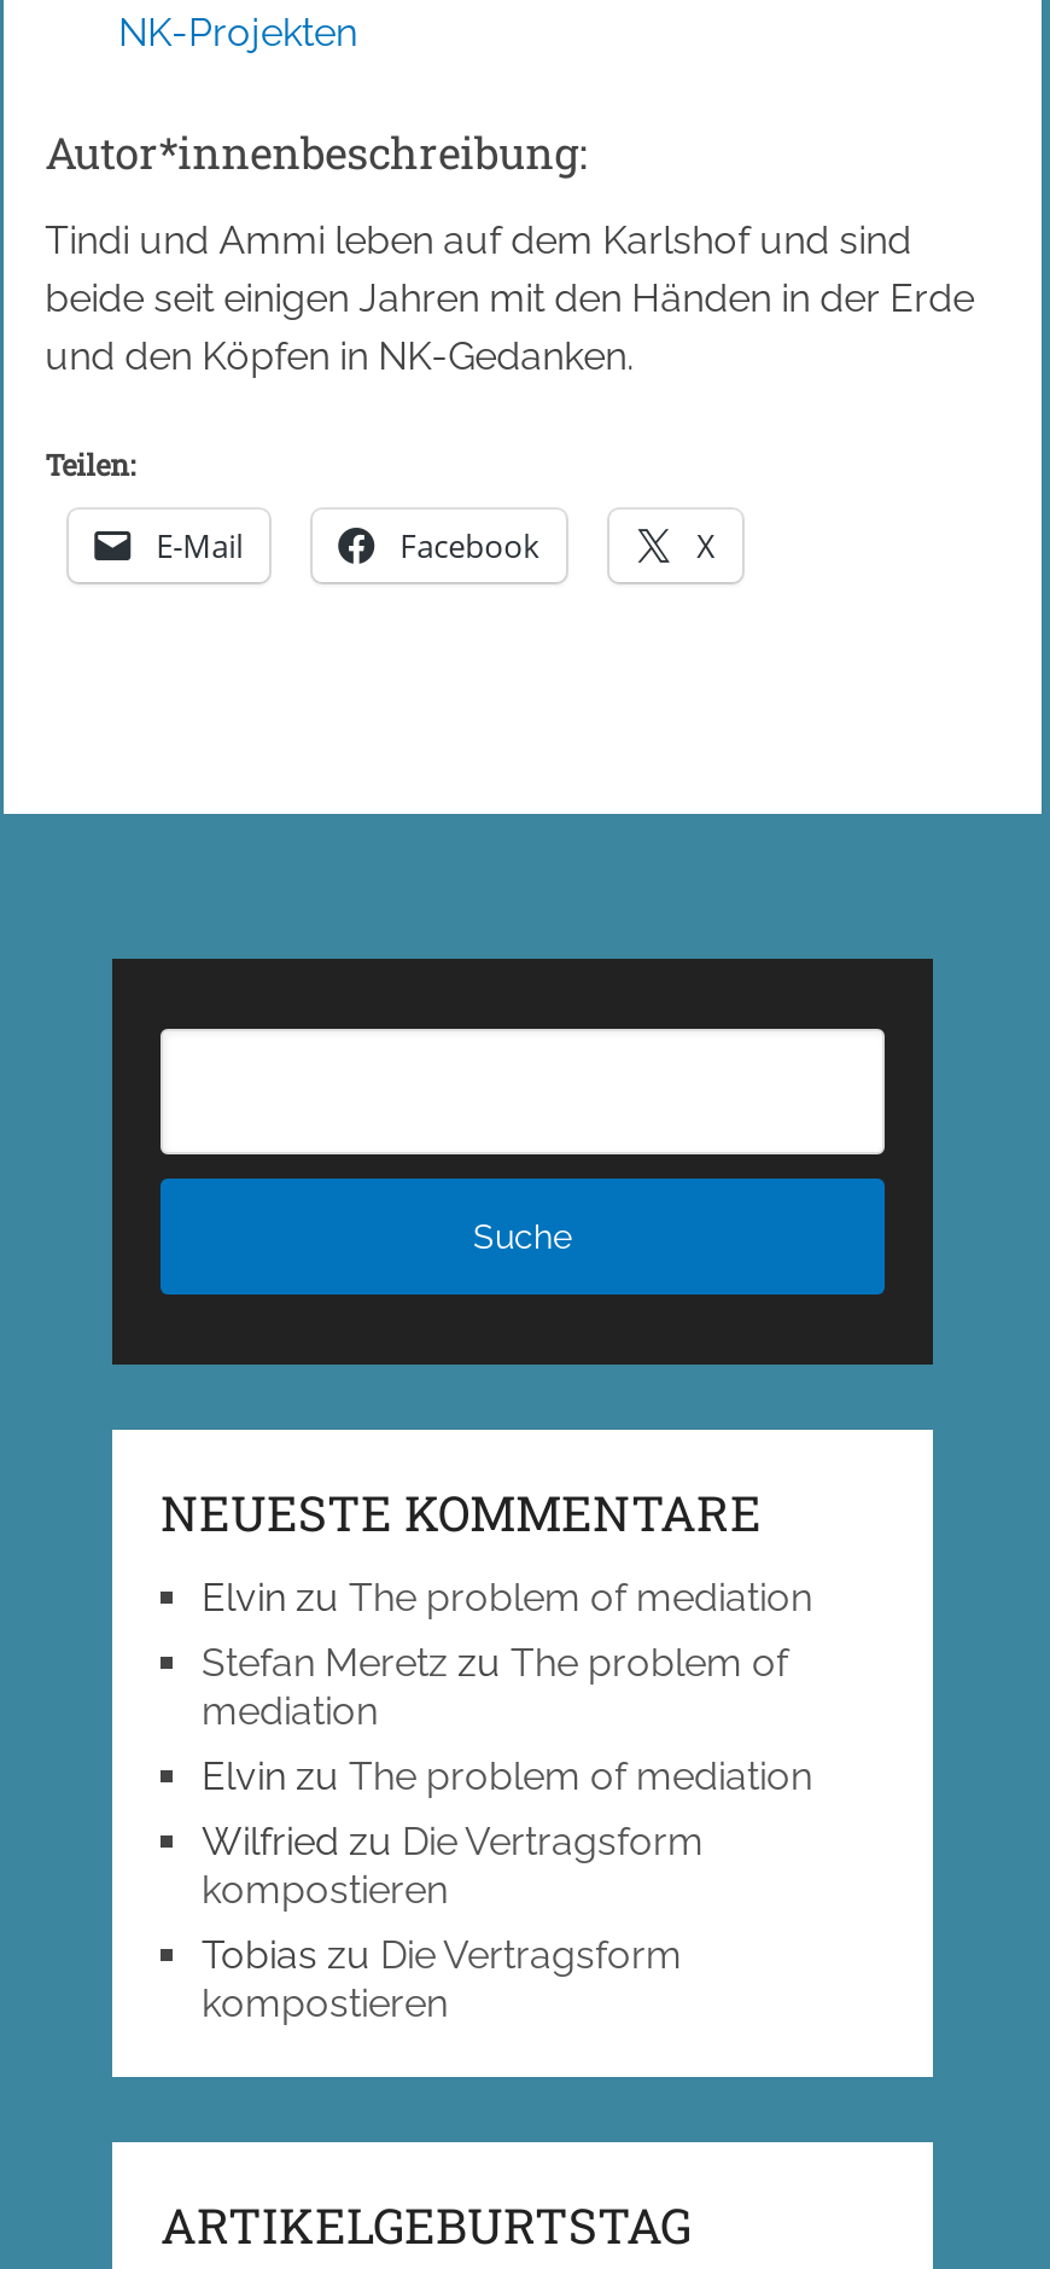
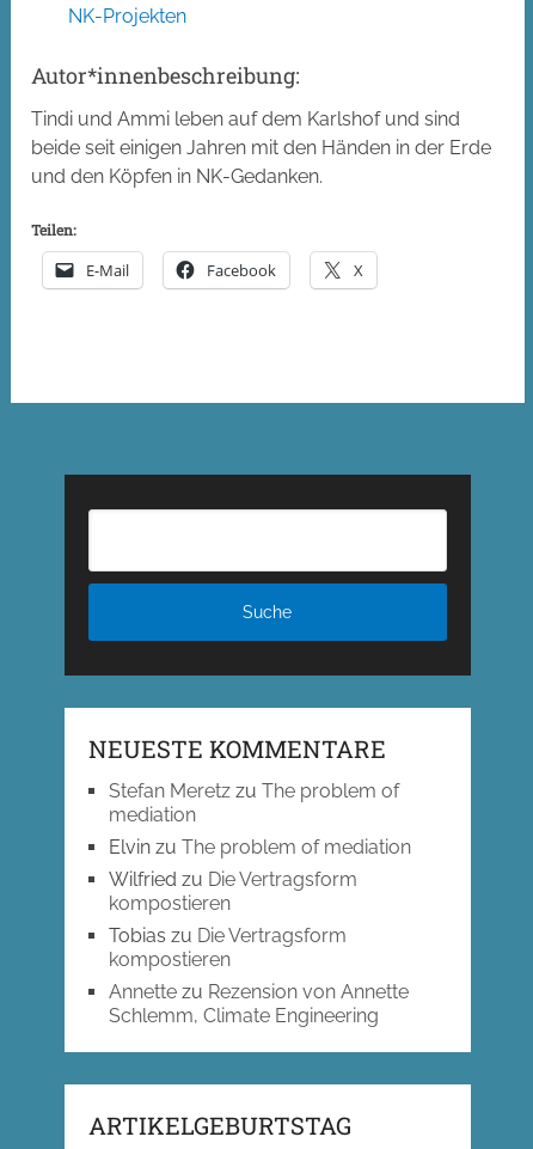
- Elvin zu The problem of mediation

moved up: Stefan Meretz zu The problem of | mediation | Elvin zu The problem of mediation | Wilfried zu Die Vertragsform | kompostieren | Tobias zu Die Vertragsform | kompostieren

+ Annette zu Rezension von Annette
+ Schlemm, Climate Engineering
